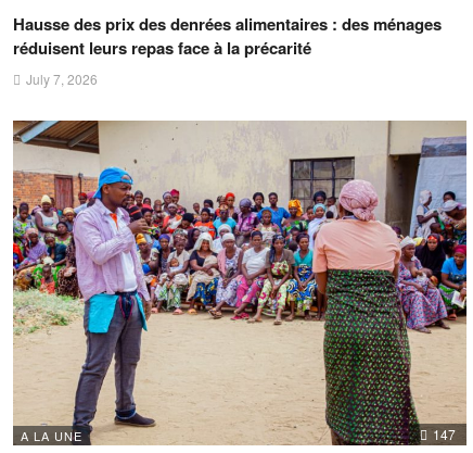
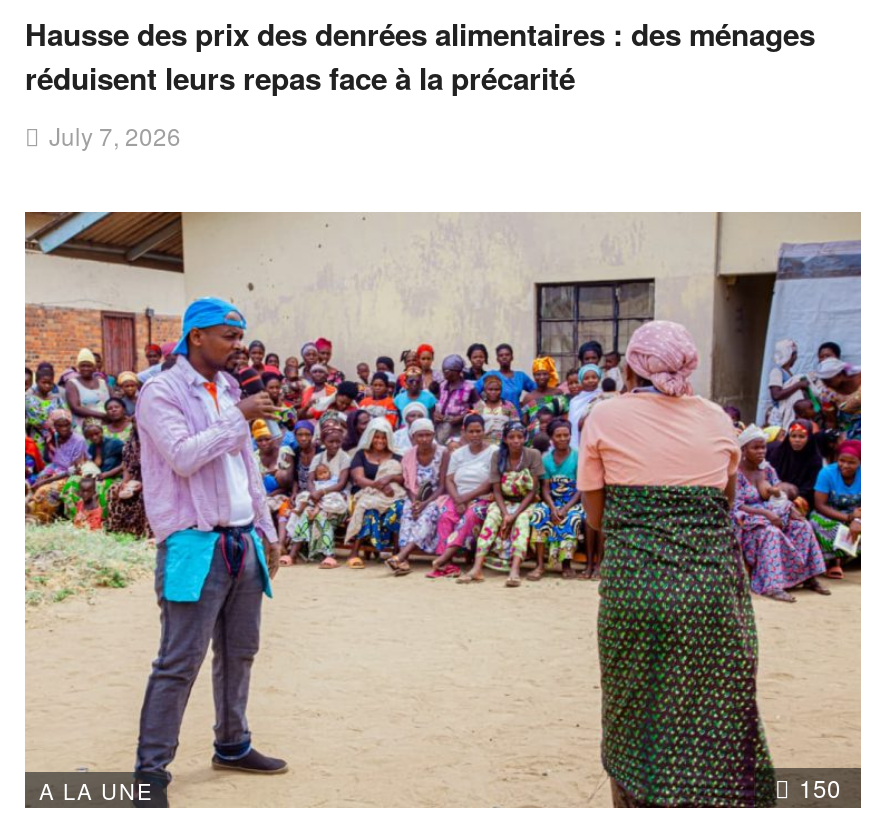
- 147
+ 150
